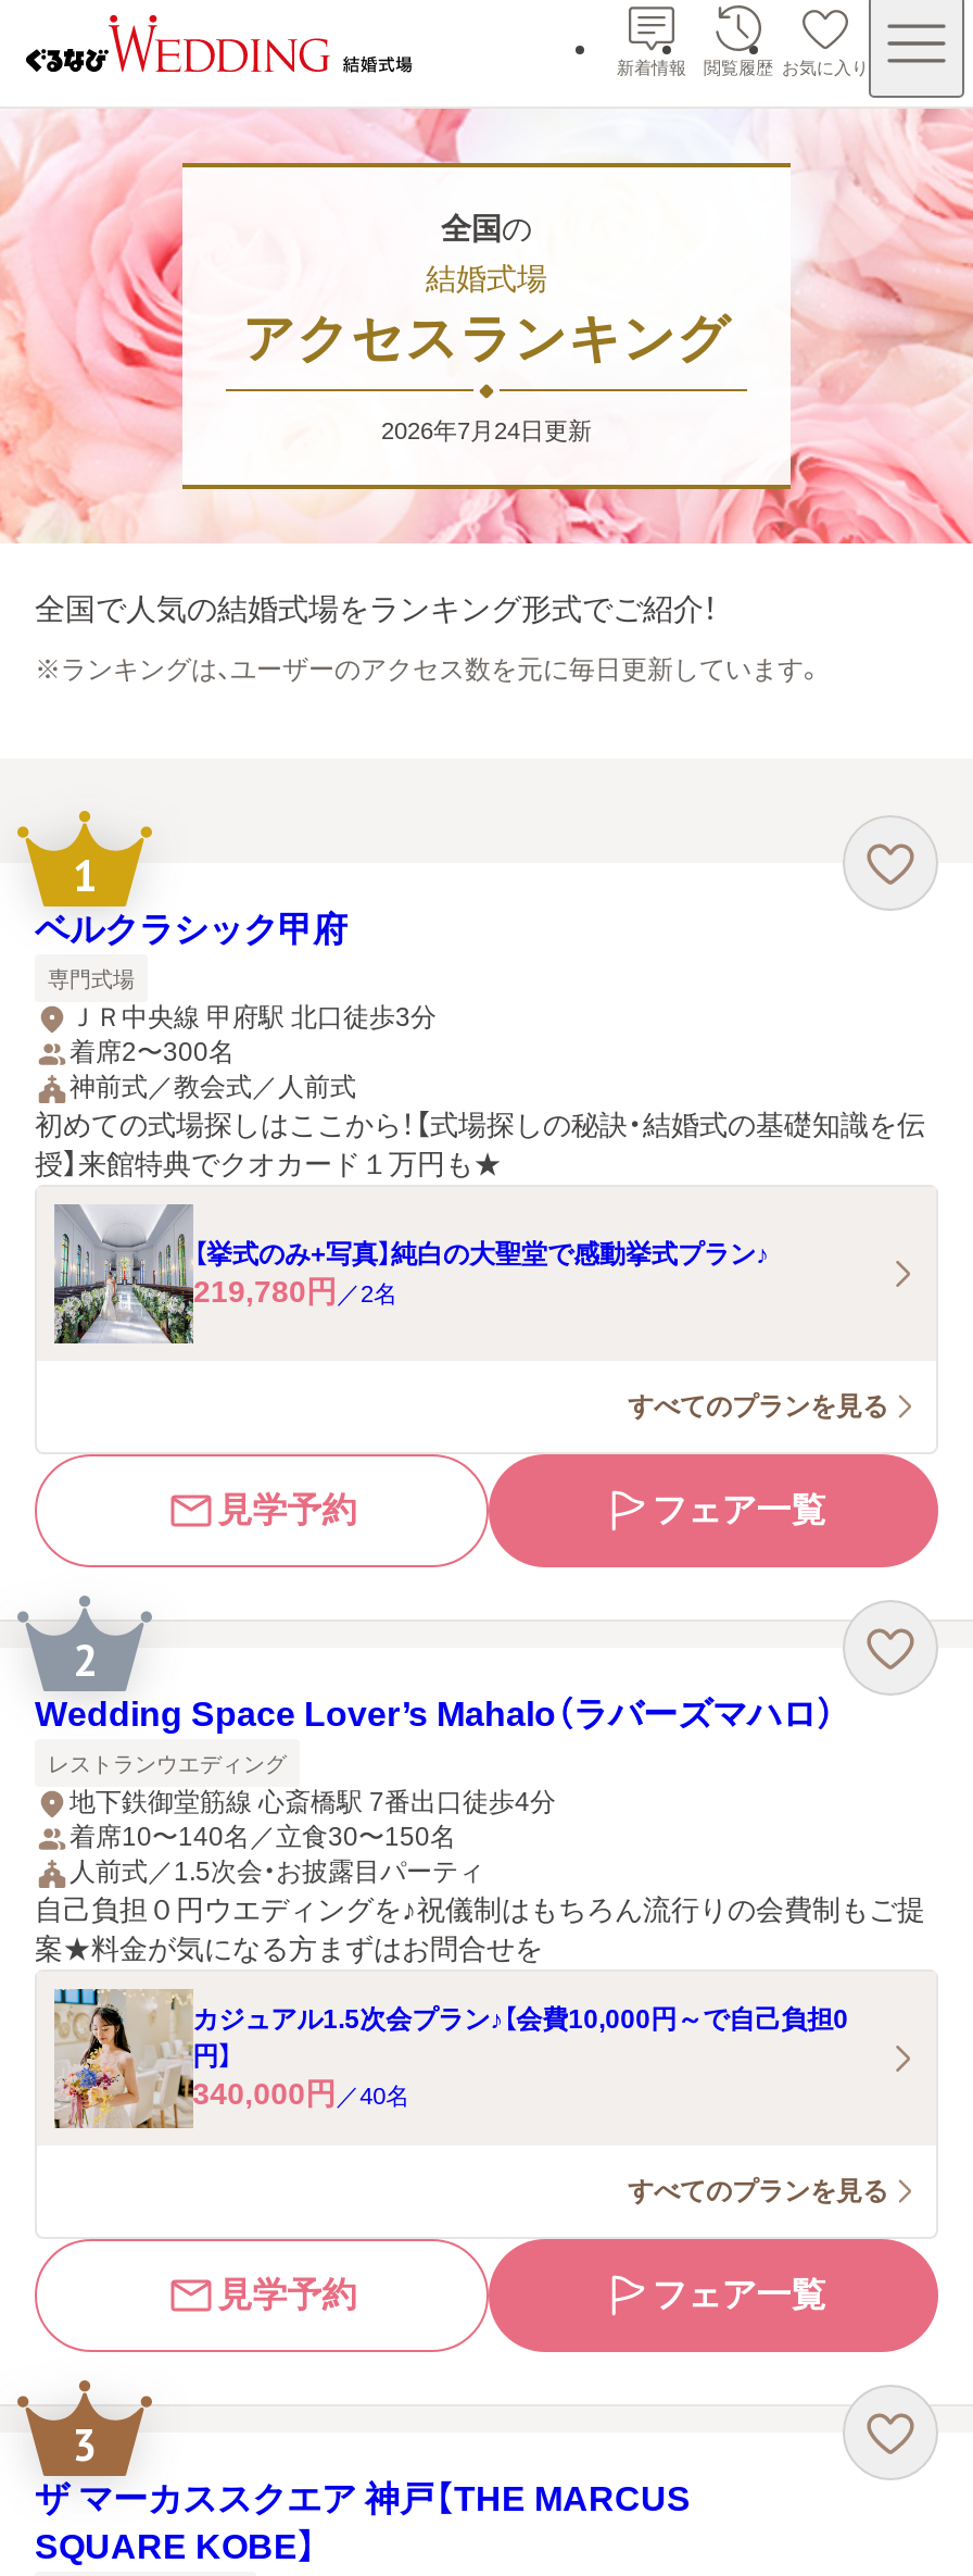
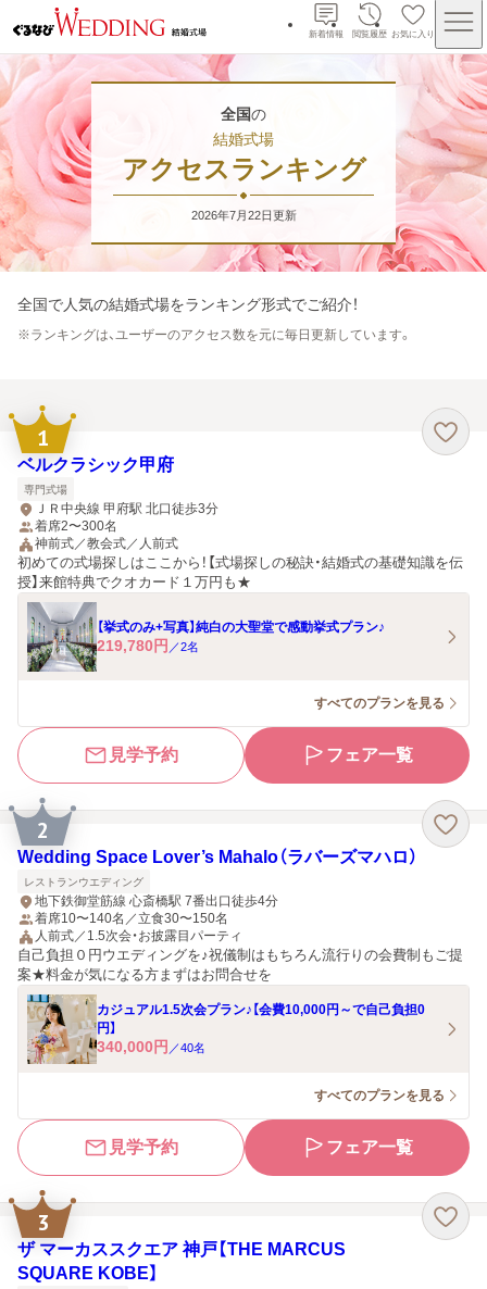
- 2026年7月24日更新
+ 2026年7月22日更新
